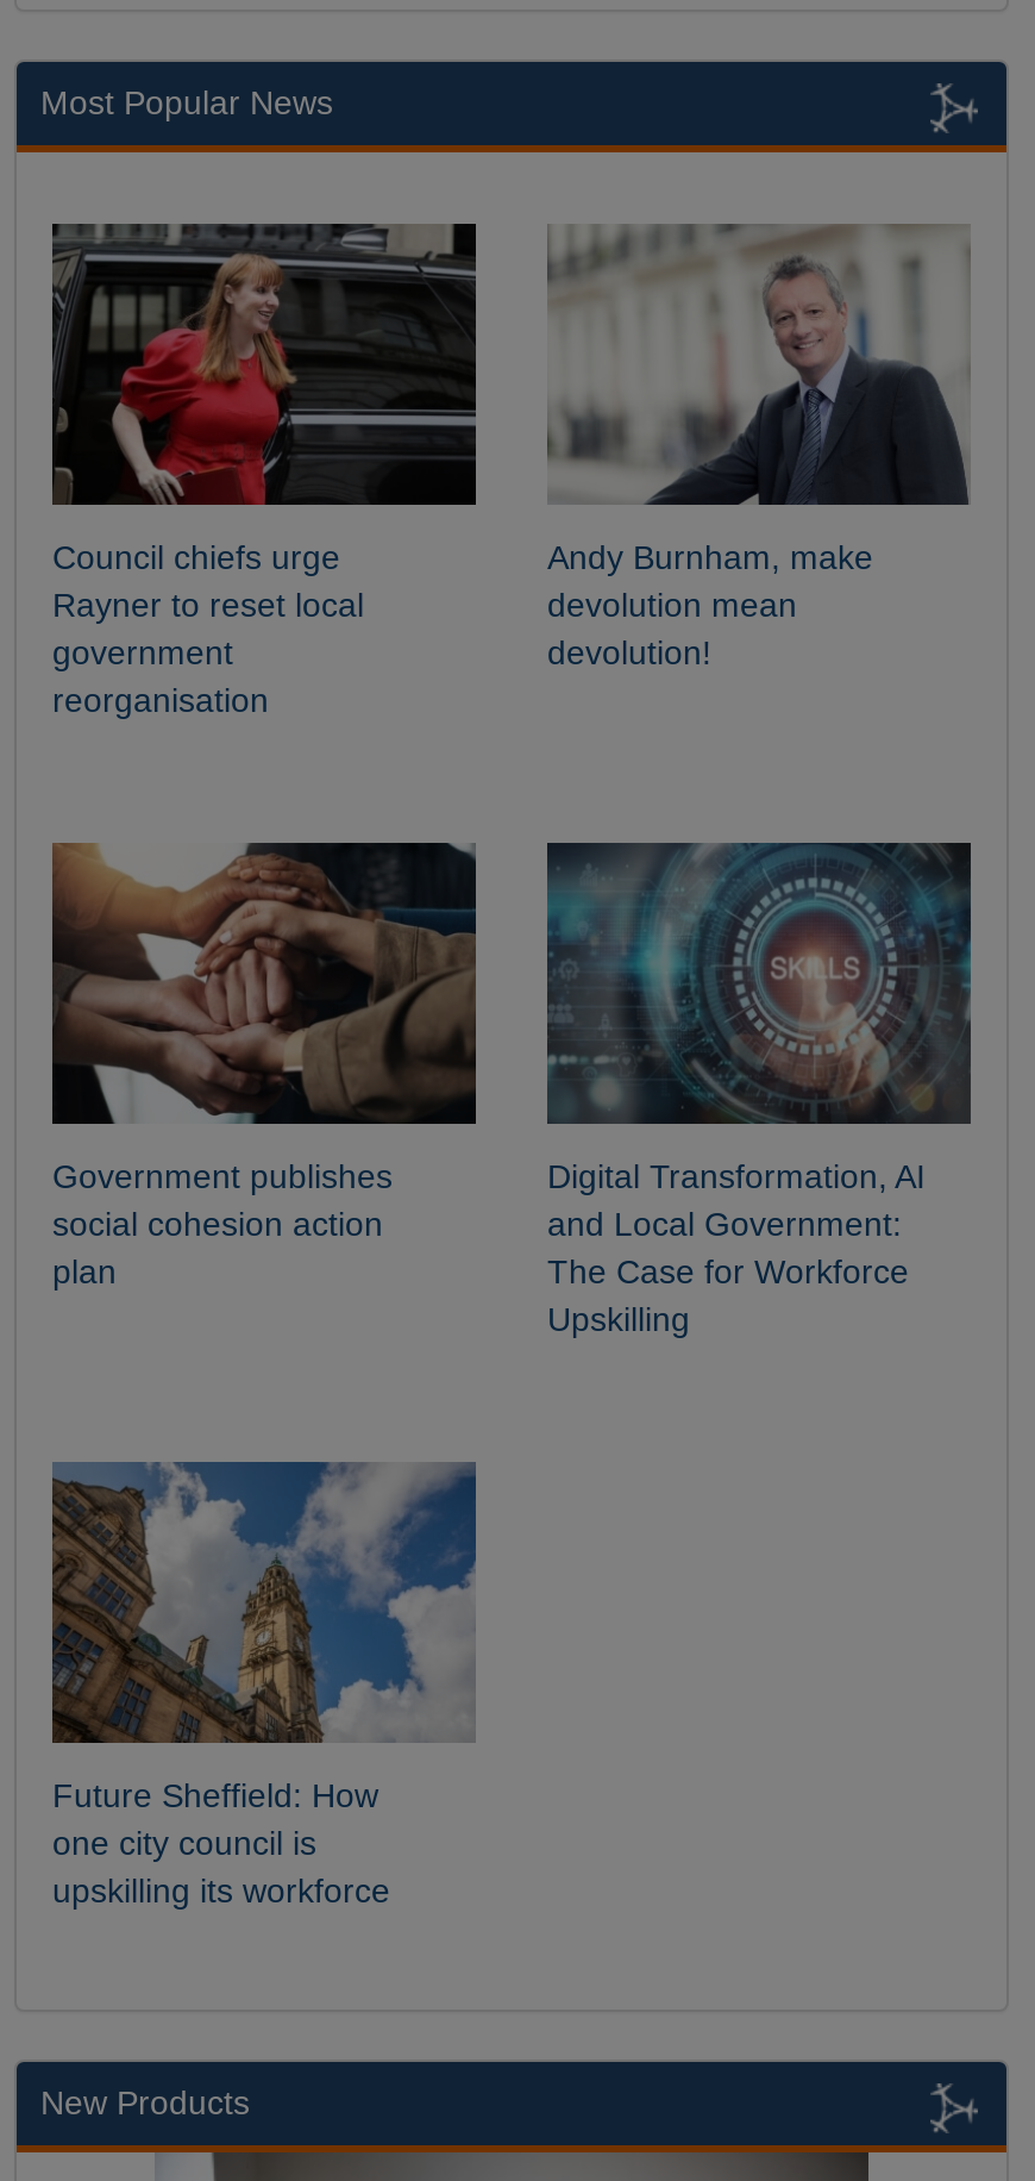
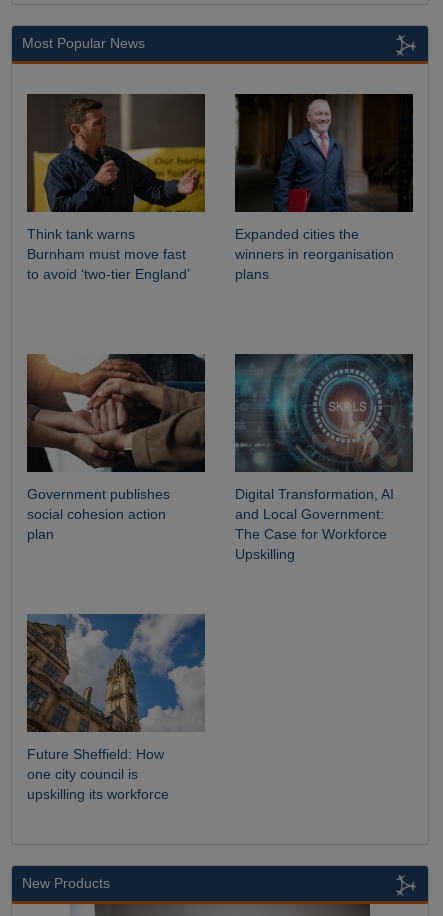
- [image]
- Council chiefs urge
- Rayner to reset local
- government
- reorganisation
+ [image]
+ Think tank warns
+ Burnham must move fast
+ to avoid ‘two-tier England’

- [image]
- Andy Burnham, make
- devolution mean
- devolution!
+ [image]
+ Expanded cities the
+ winners in reorganisation
+ plans
